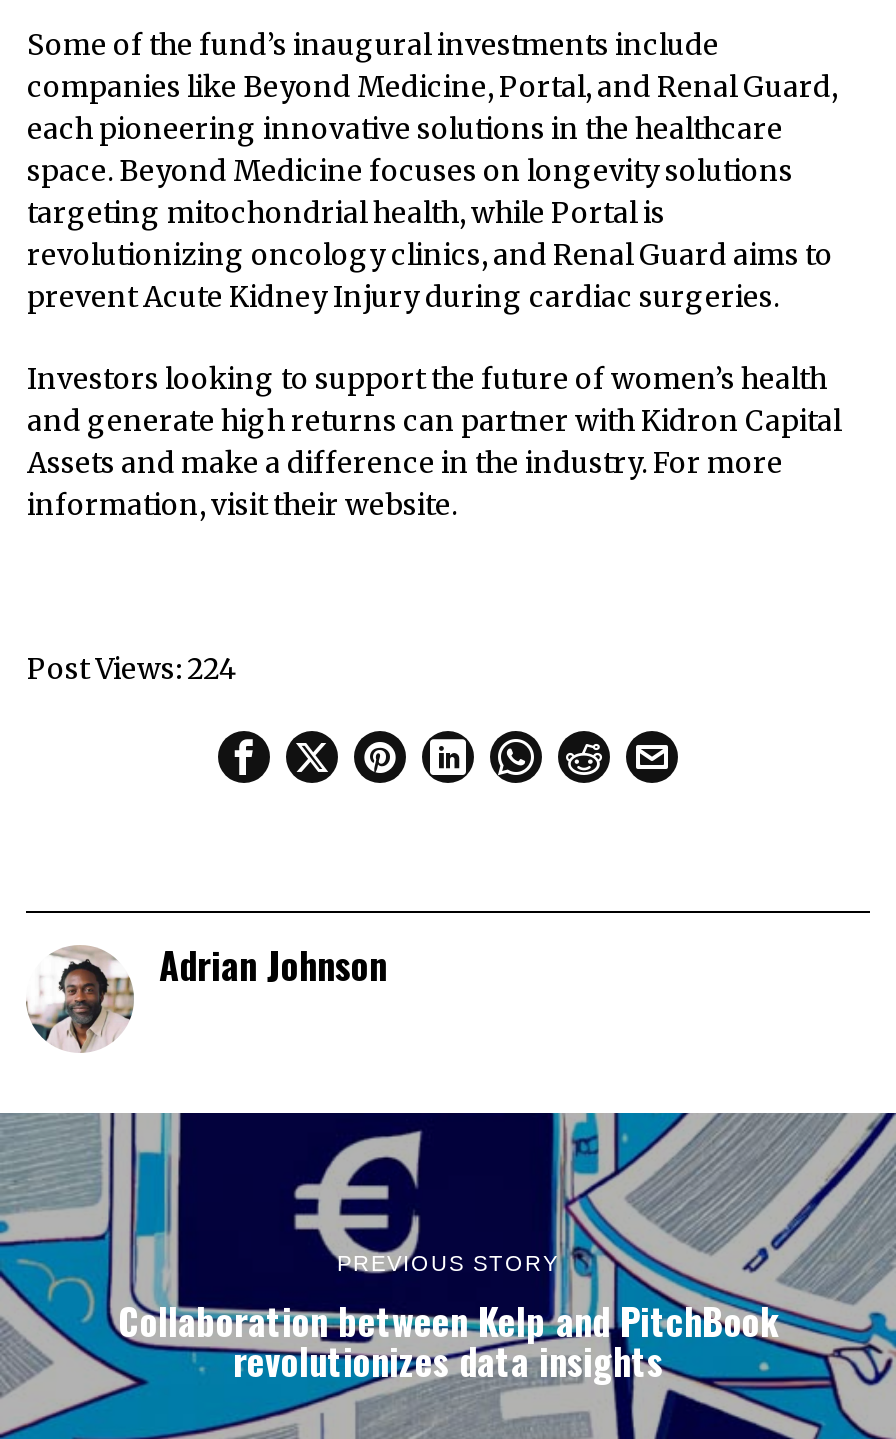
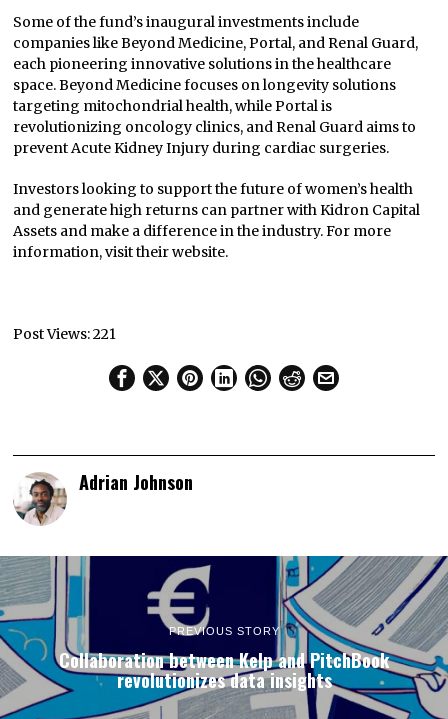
- Post Views: 224
+ Post Views: 221
